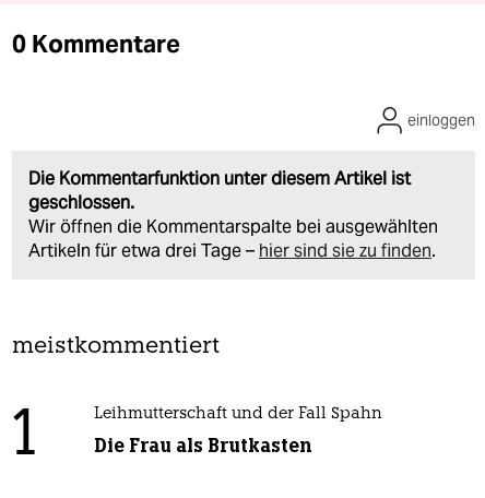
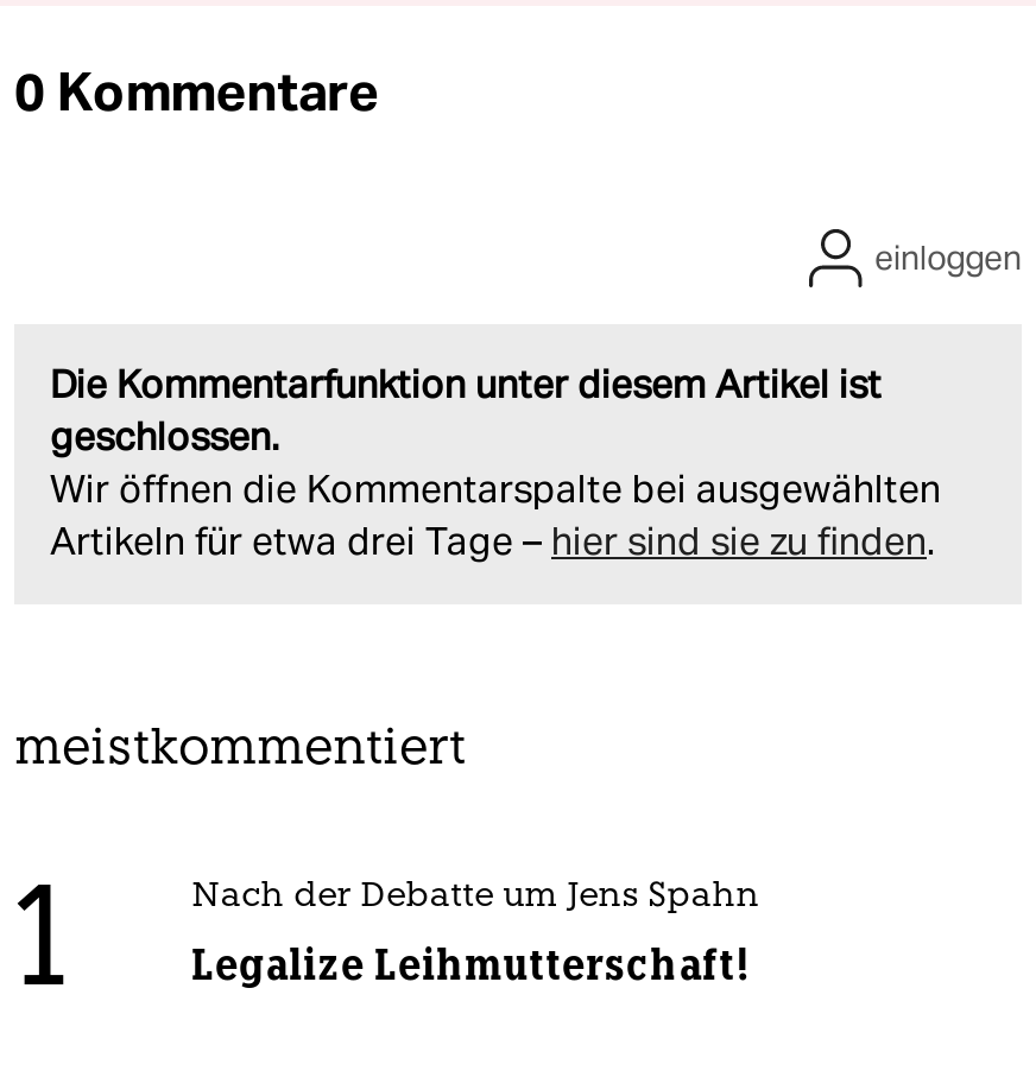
- Leihmutterschaft und der Fall Spahn
+ Nach der Debatte um Jens Spahn

- Die Frau als Brutkasten
+ Legalize Leihmutterschaft!
